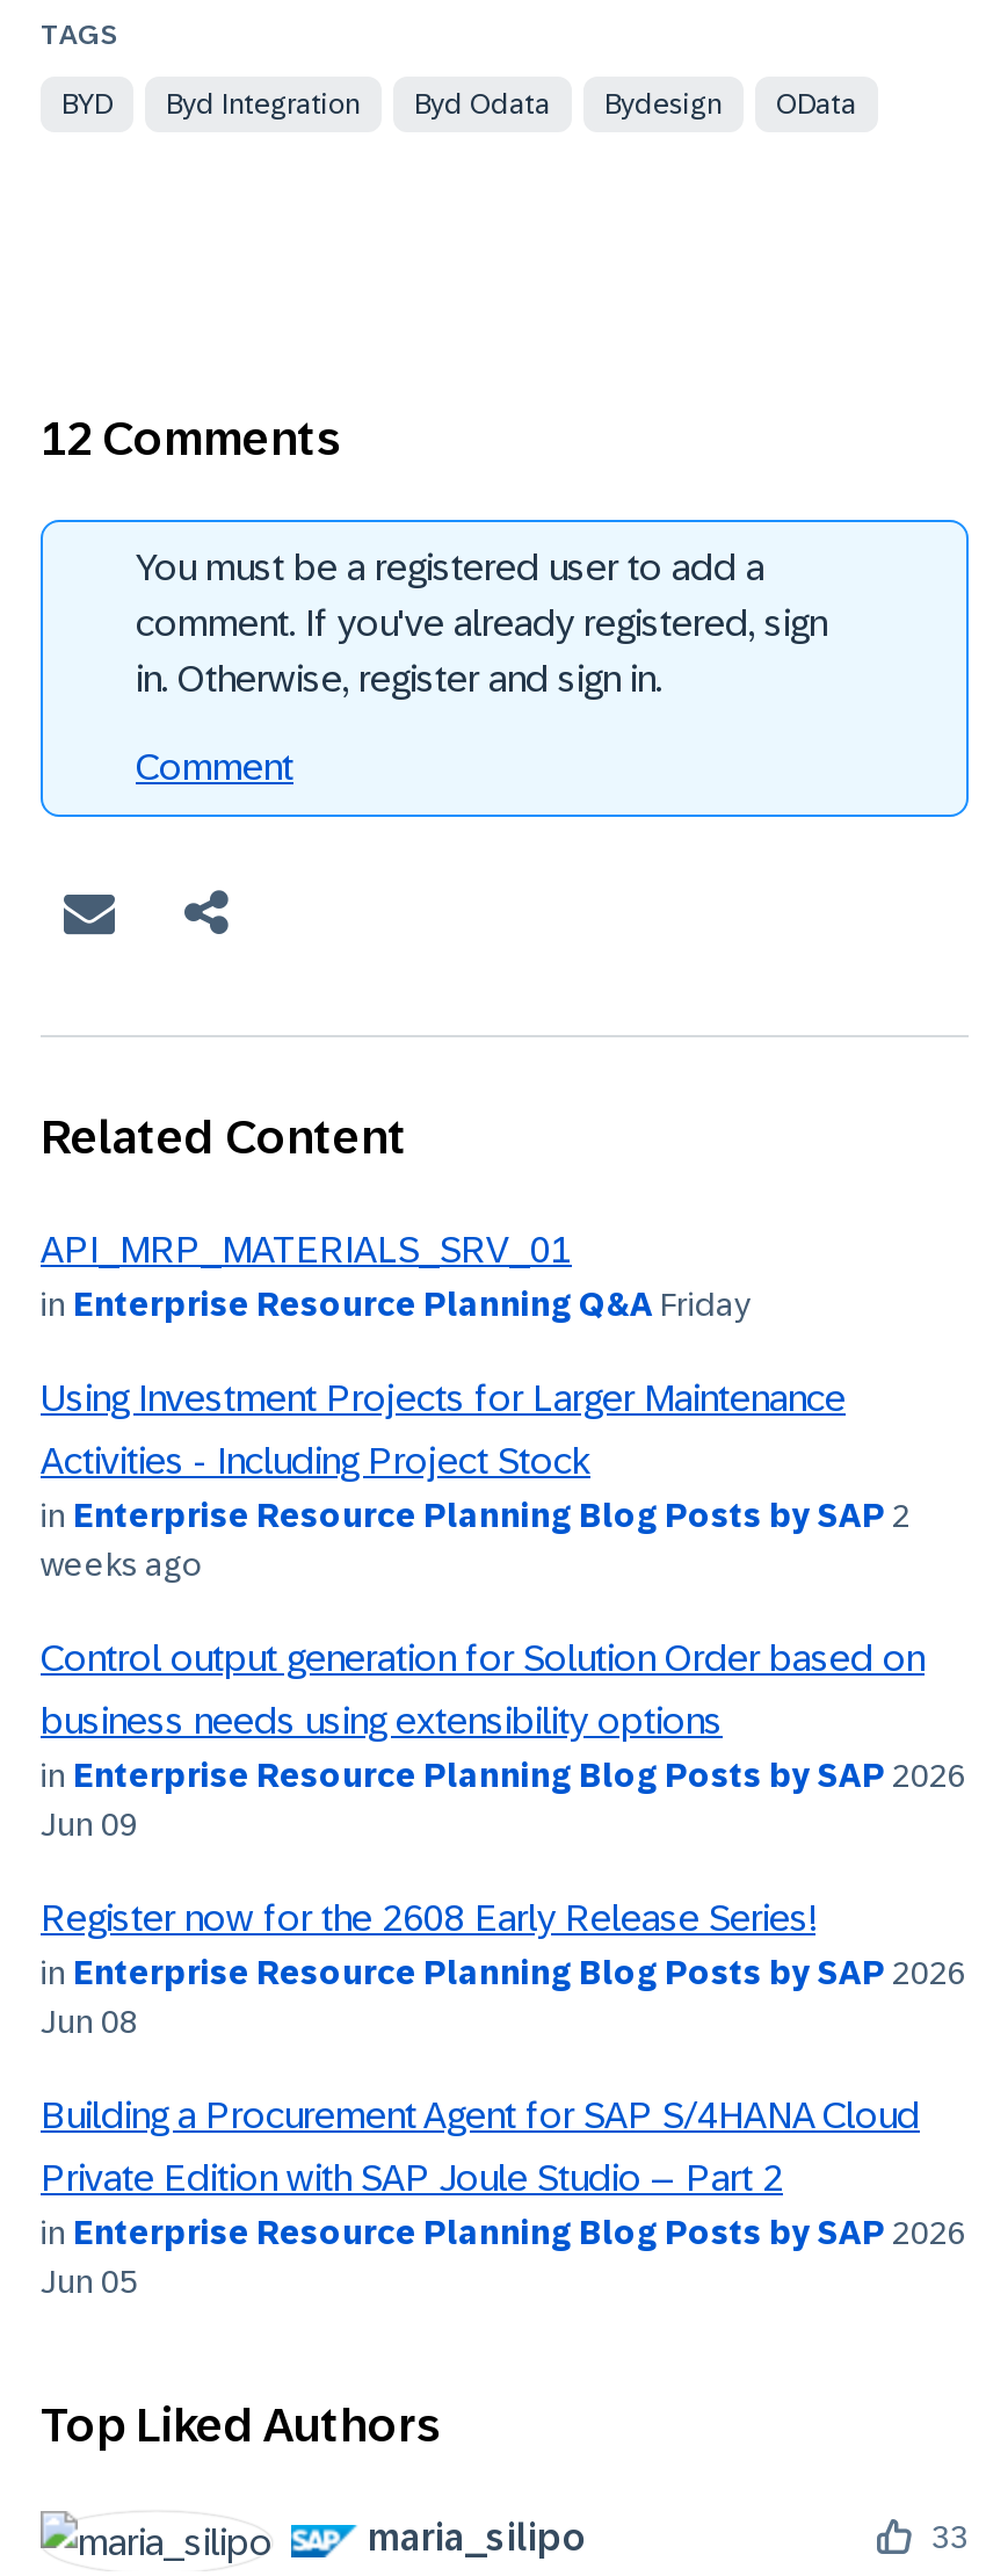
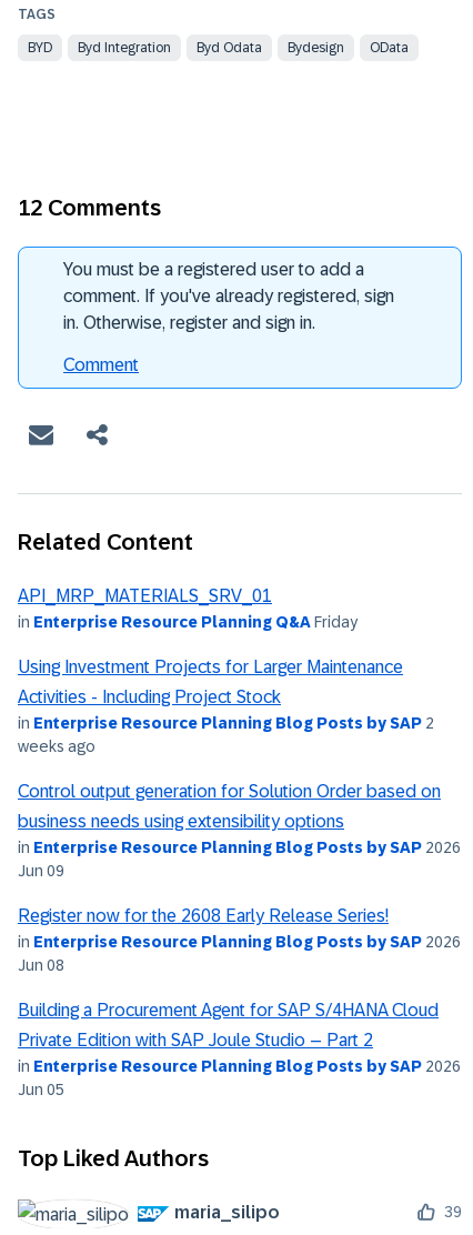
- 33
+ 39
